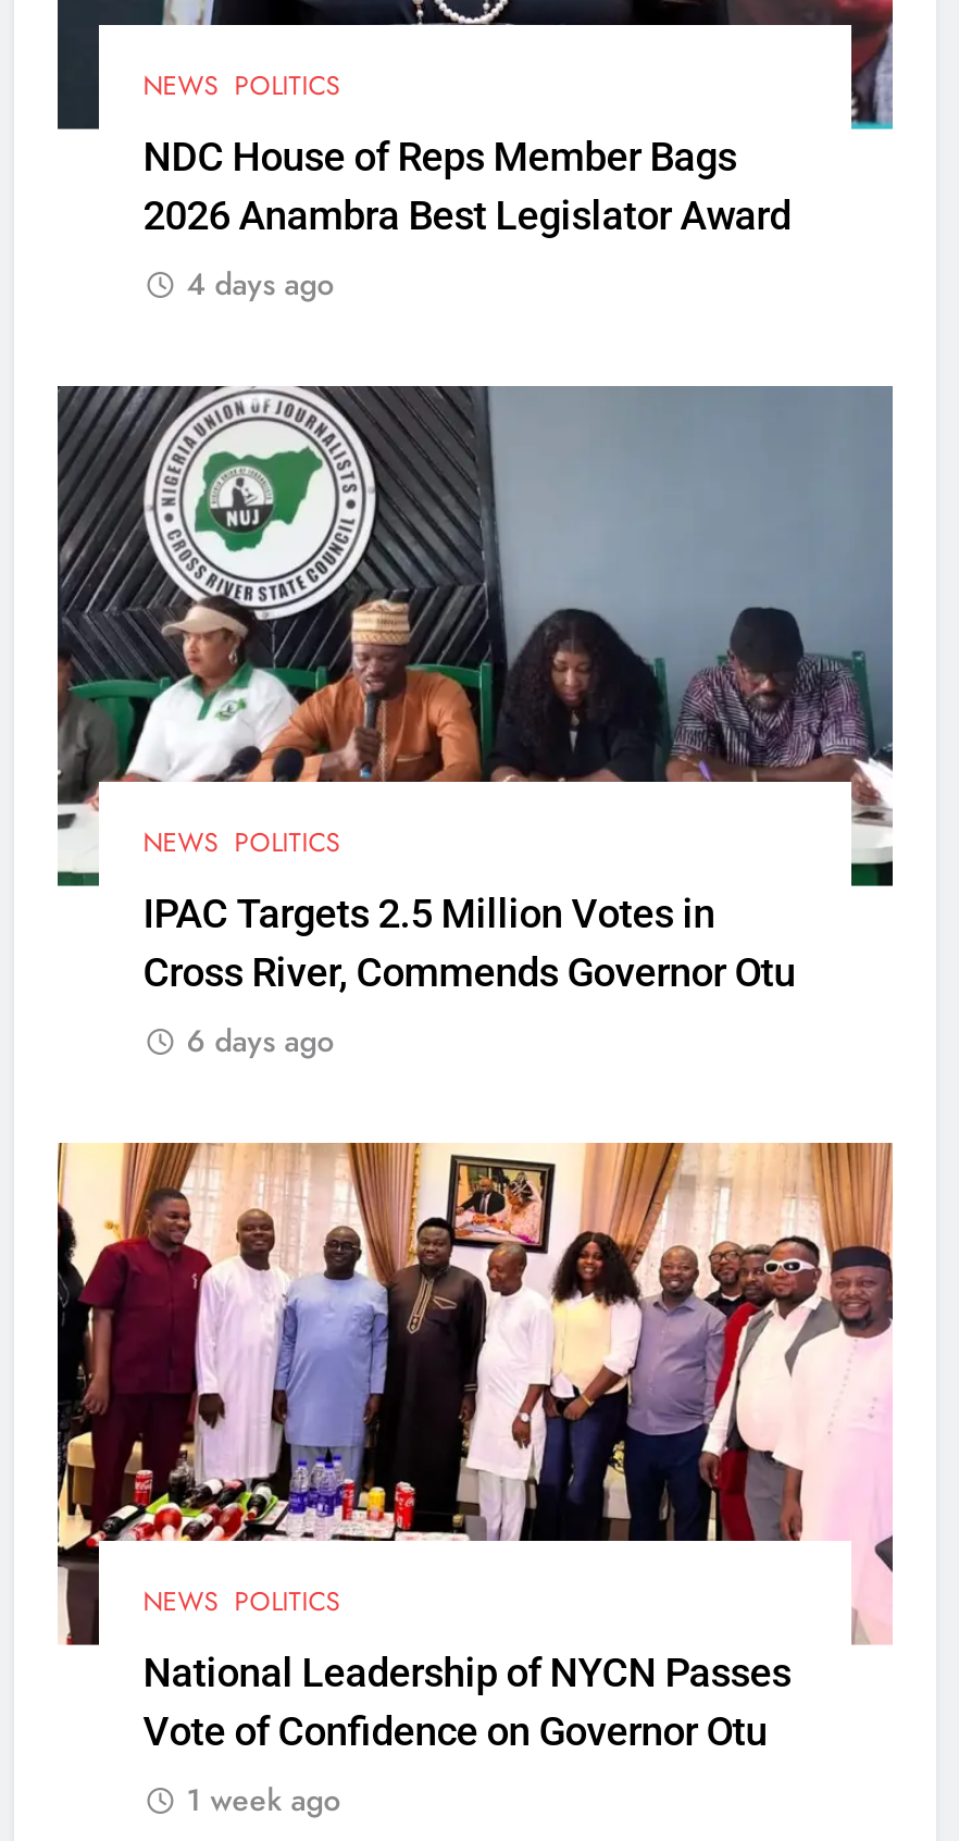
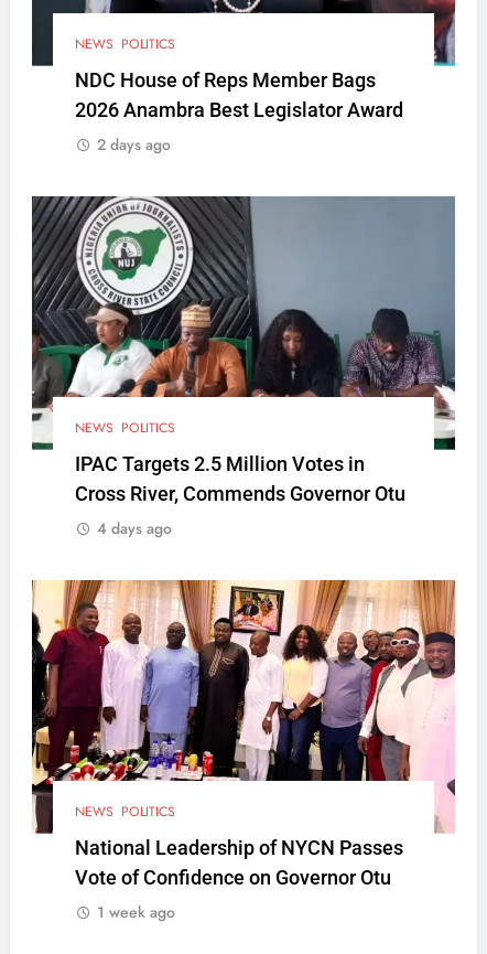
- 4 days ago
+ 2 days ago

- 6 days ago
+ 4 days ago
